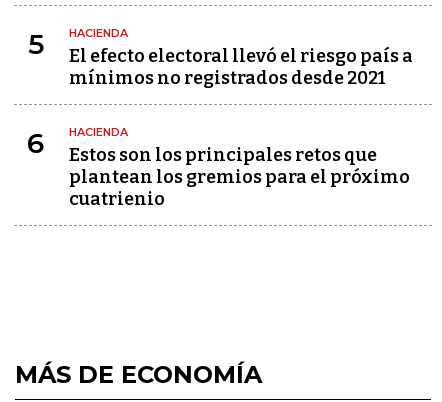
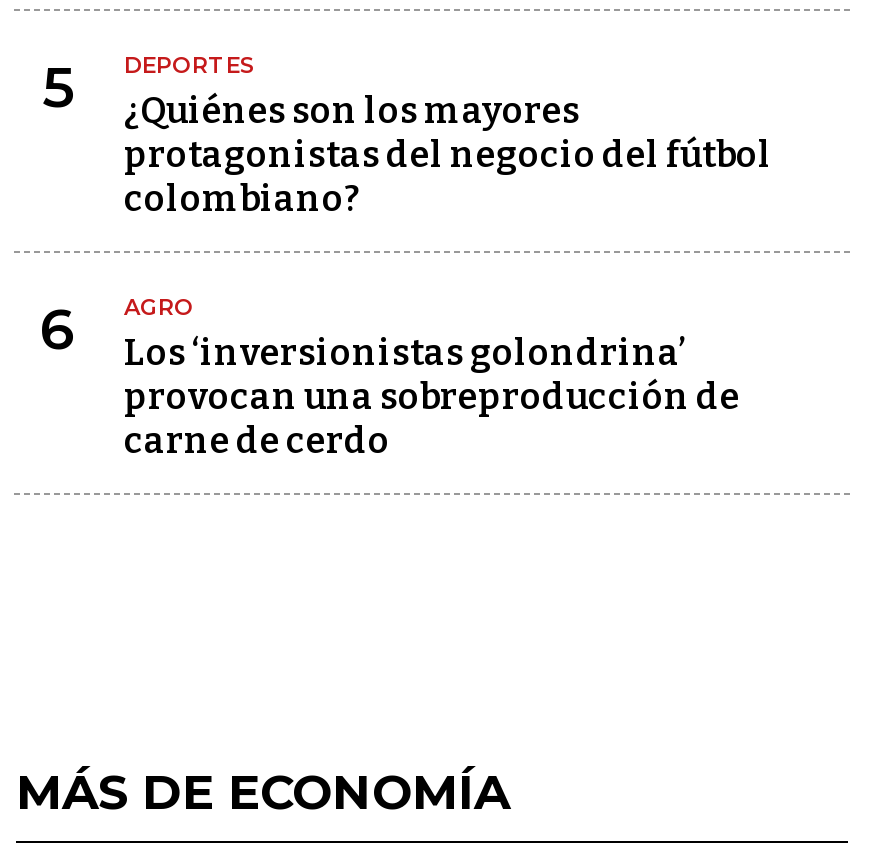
- HACIENDA
- El efecto electoral llevó el riesgo país a
- mínimos no registrados desde 2021
+ DEPORTES
+ ¿Quiénes son los mayores
+ protagonistas del negocio del fútbol
+ colombiano?

- HACIENDA
- Estos son los principales retos que
- plantean los gremios para el próximo
- cuatrienio
+ AGRO
+ Los ‘inversionistas golondrina’
+ provocan una sobreproducción de
+ carne de cerdo
